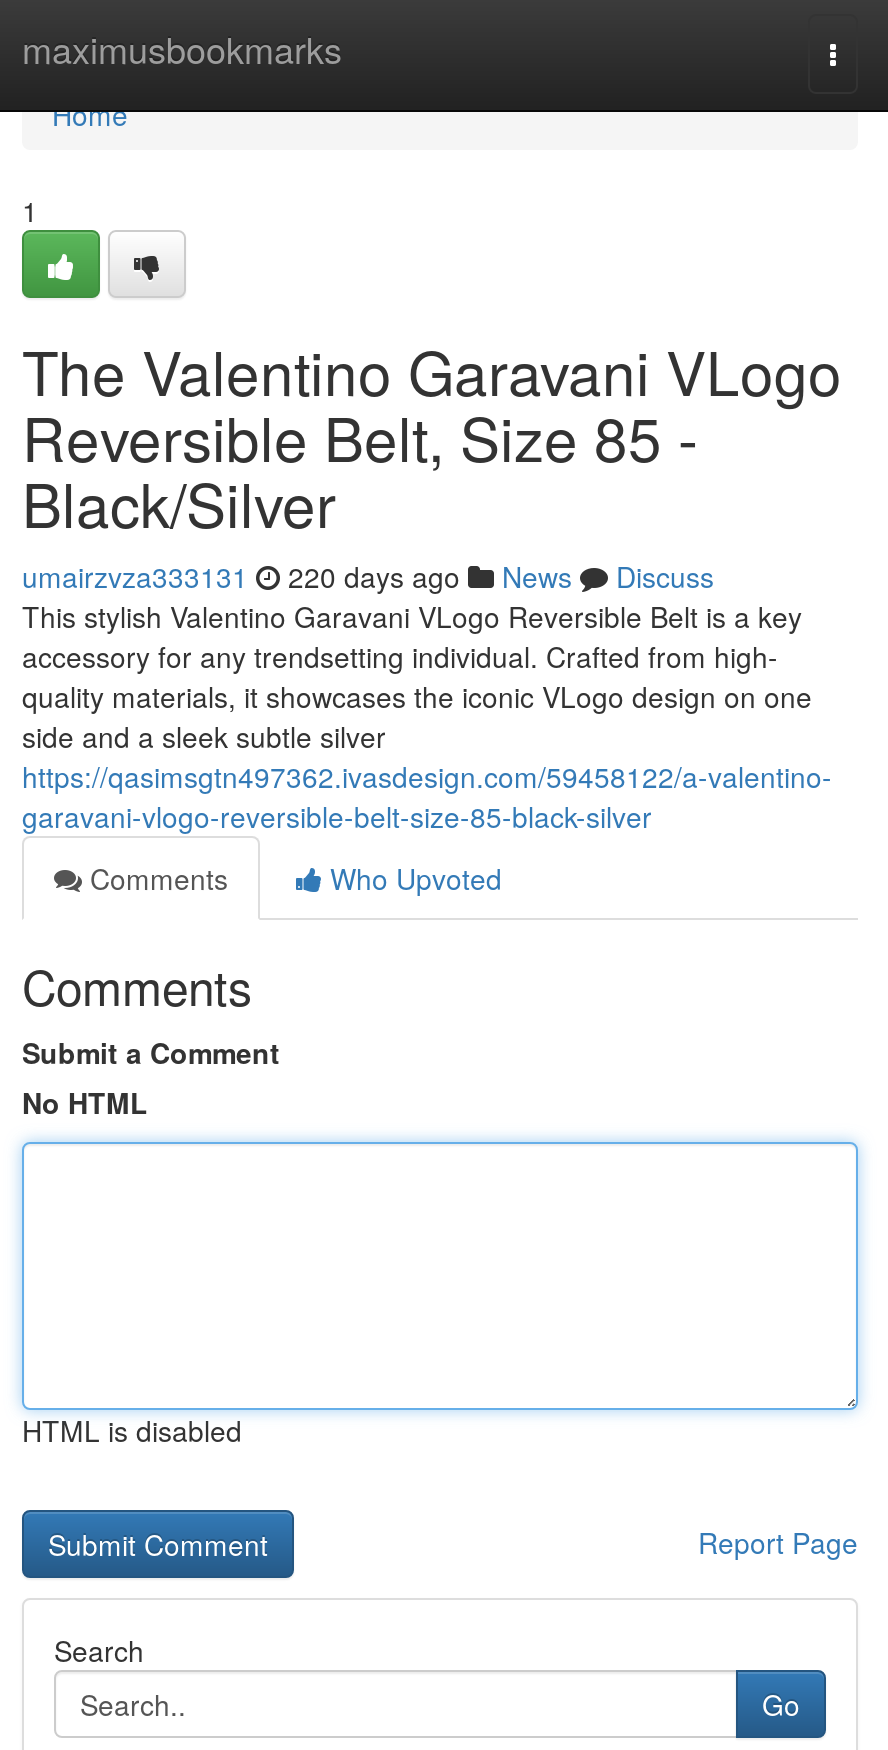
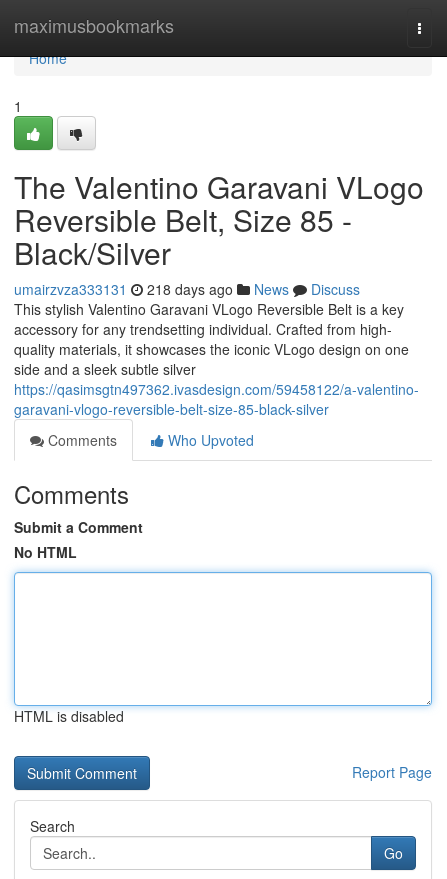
- umairzvza333131 220 days ago News Discuss
+ umairzvza333131 218 days ago News Discuss
